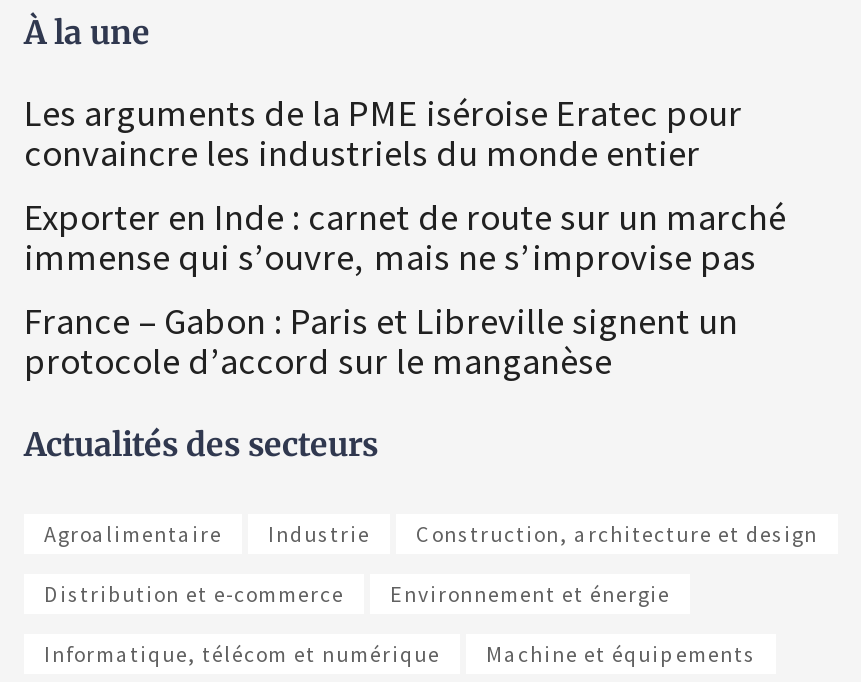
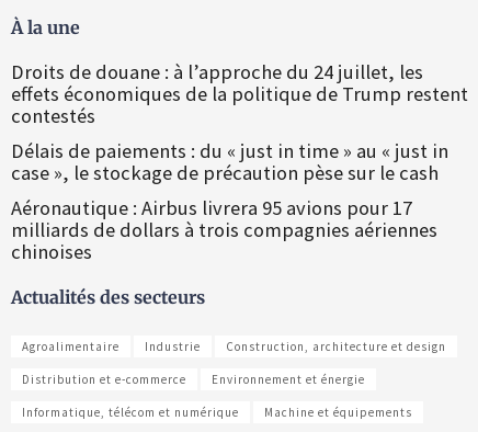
- Les arguments de la PME iséroise Eratec pour
- convaincre les industriels du monde entier
- Exporter en Inde : carnet de route sur un marché
- immense qui s’ouvre, mais ne s’improvise pas
- France – Gabon : Paris et Libreville signent un
- protocole d’accord sur le manganèse
+ Droits de douane : à l’approche du 24 juillet, les
+ effets économiques de la politique de Trump restent
+ contestés
+ Délais de paiements : du « just in time » au « just in
+ case », le stockage de précaution pèse sur le cash
+ Aéronautique : Airbus livrera 95 avions pour 17
+ milliards de dollars à trois compagnies aériennes
+ chinoises
